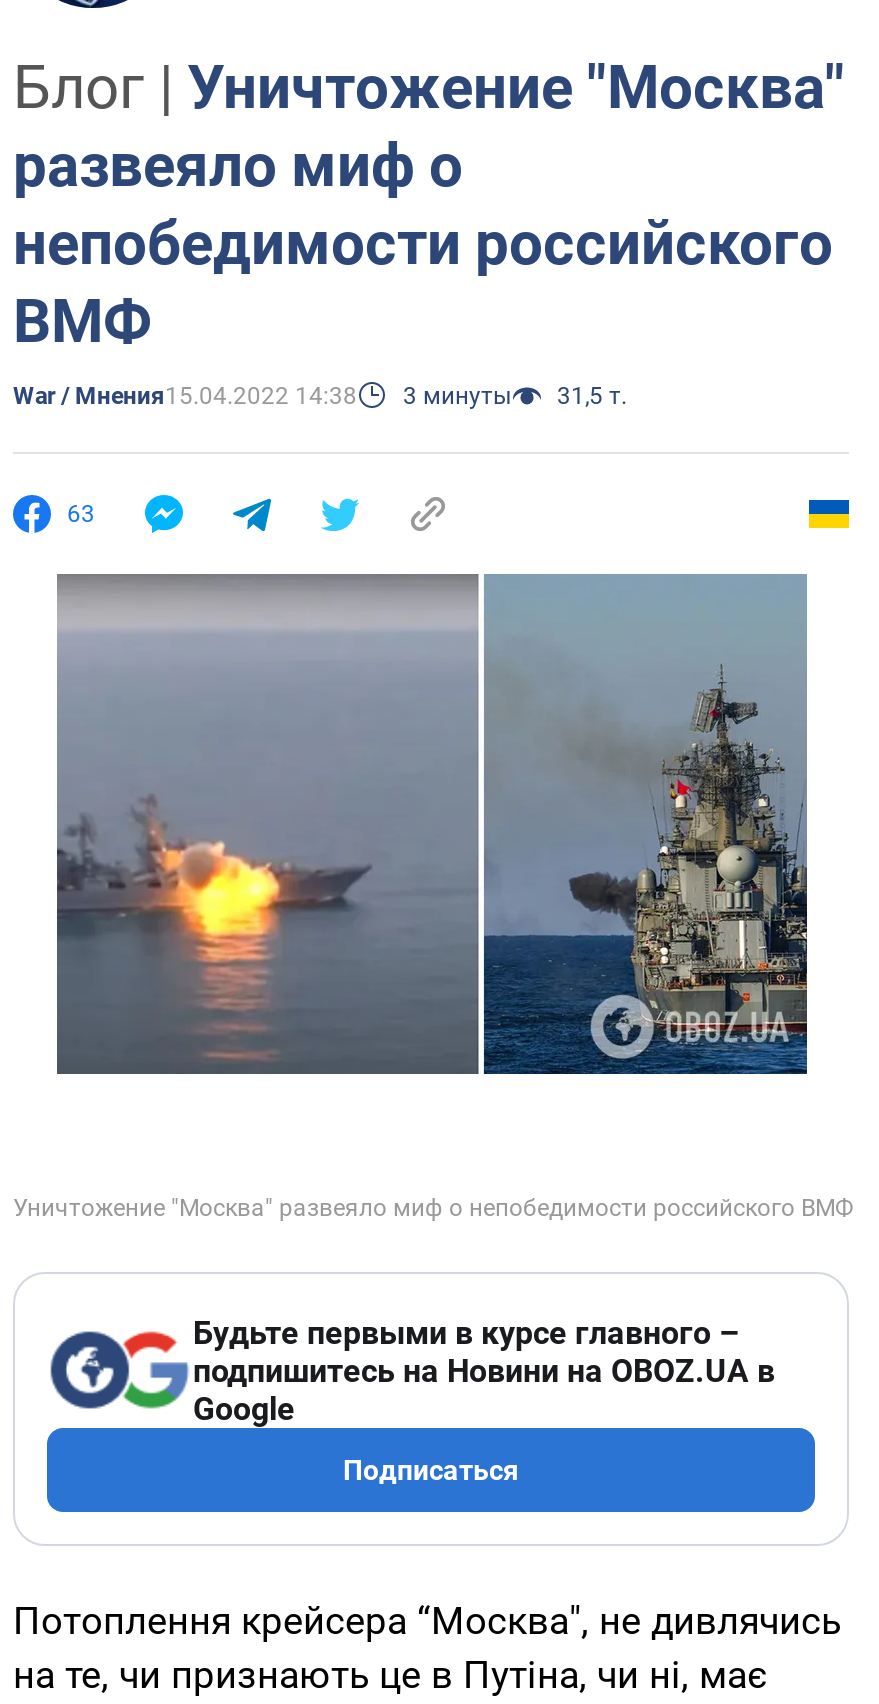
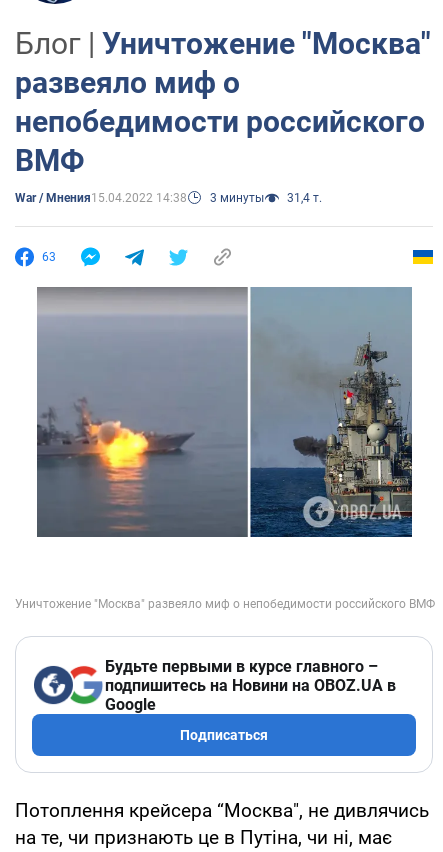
- War / Мнения15.04.2022 14:38 3 минуты 31,5 т.
+ War / Мнения15.04.2022 14:38 3 минуты 31,4 т.
